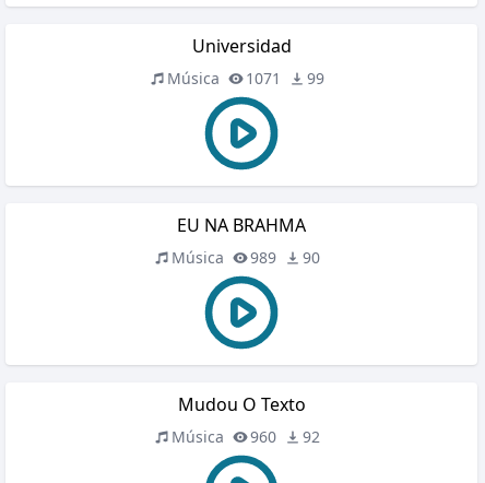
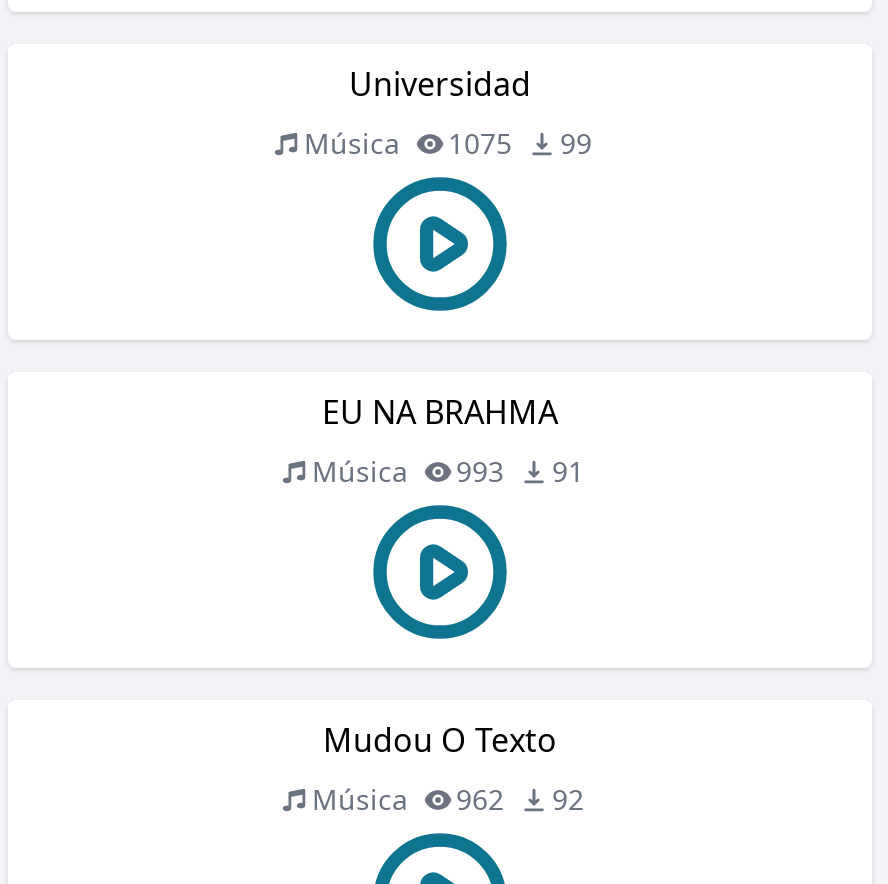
- Música 1071 99
+ Música 1075 99

- 989
+ 993

- 90
+ 91

- Música 960 92
+ Música 962 92
